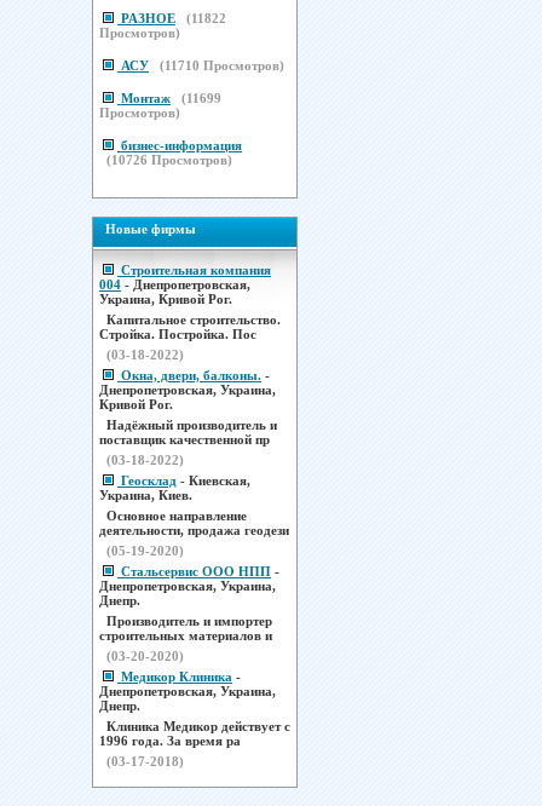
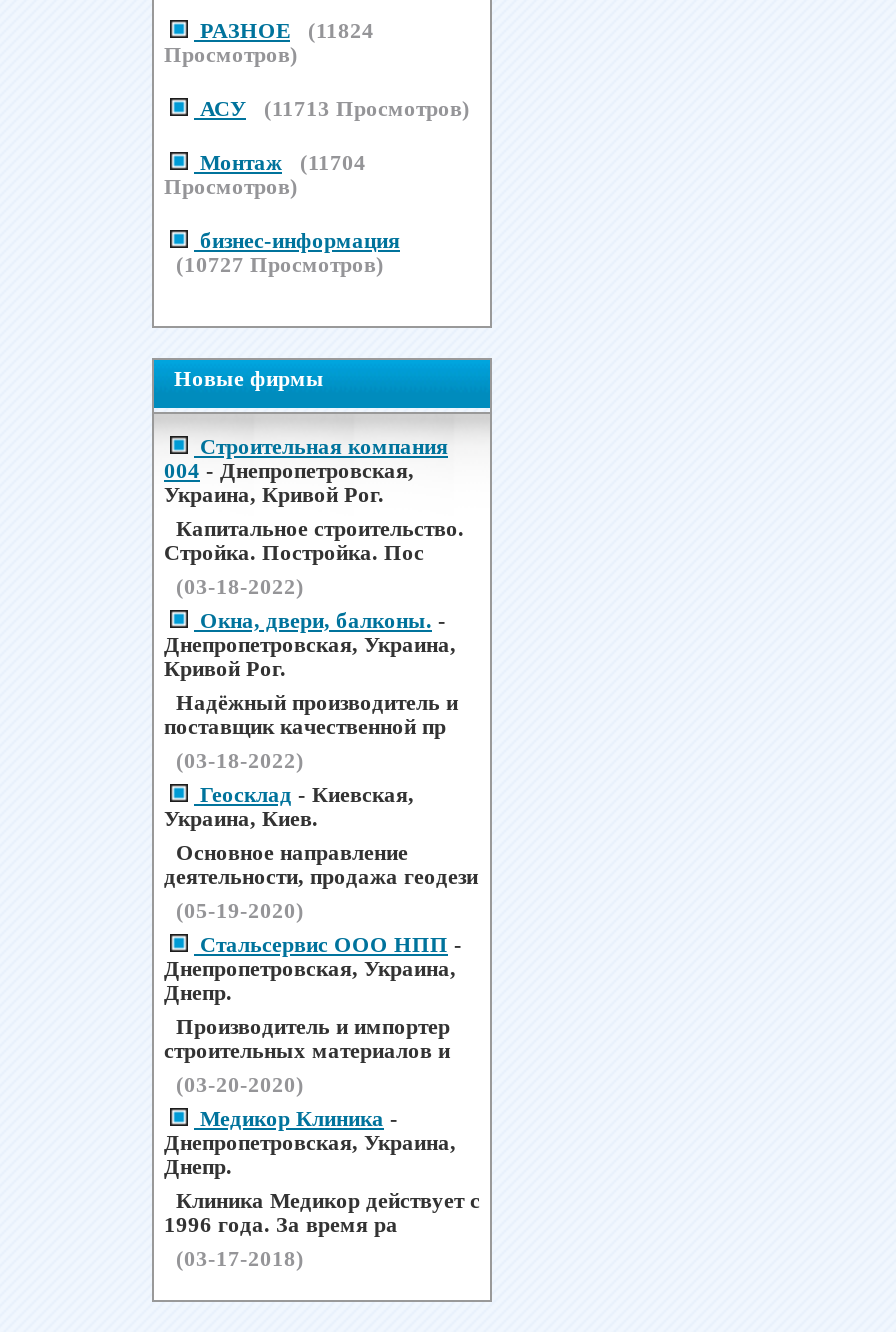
- РАЗНОЕ (11822
+ РАЗНОЕ (11824

- АСУ (11710 Просмотров)
+ АСУ (11713 Просмотров)

- Монтаж (11699
+ Монтаж (11704

- (10726Просмотров)
+ (10727Просмотров)
